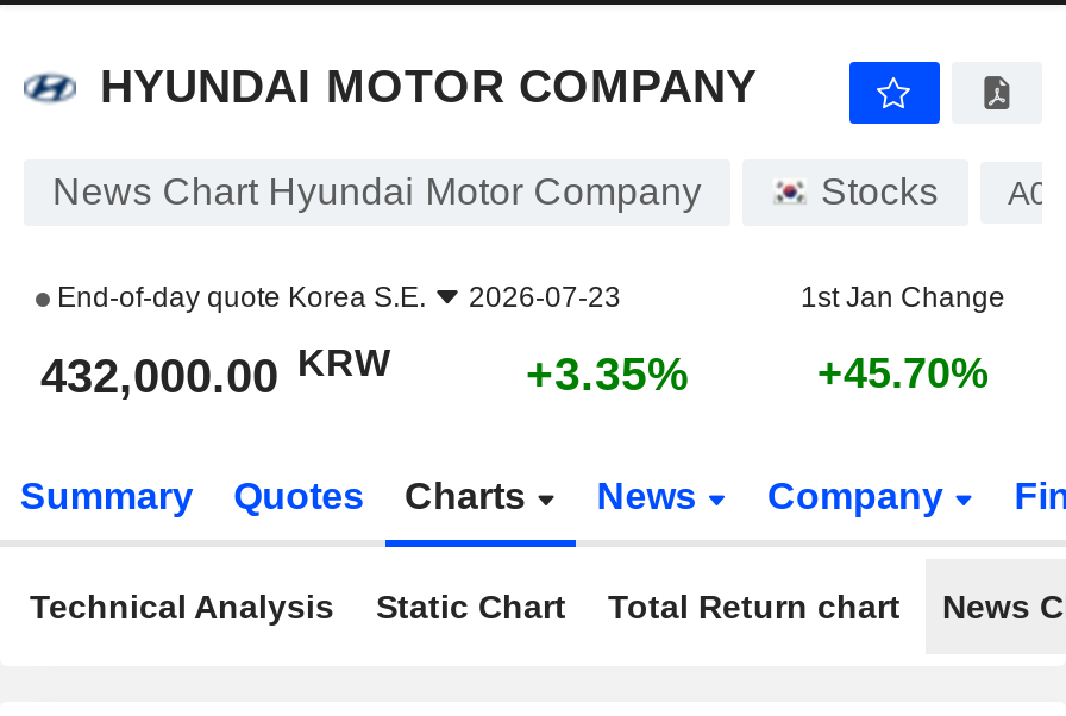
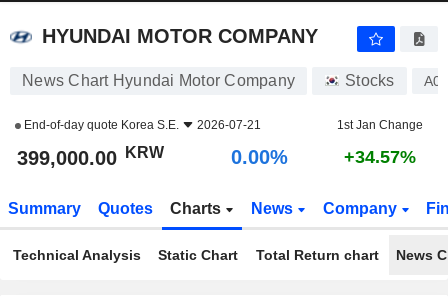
- End-of-day quote Korea S.E. 2026-07-23
+ End-of-day quote Korea S.E. 2026-07-21

- 432,000.00 KRW
+ 399,000.00 KRW

- +3.35%
+ 0.00%

- +45.70%
+ +34.57%
